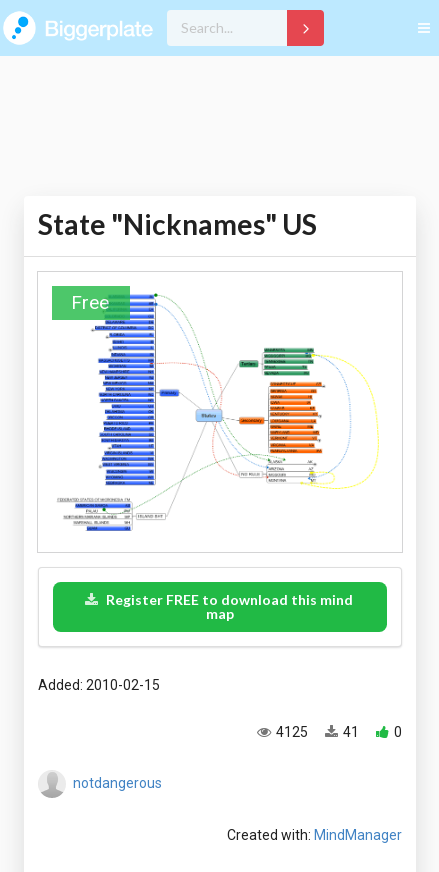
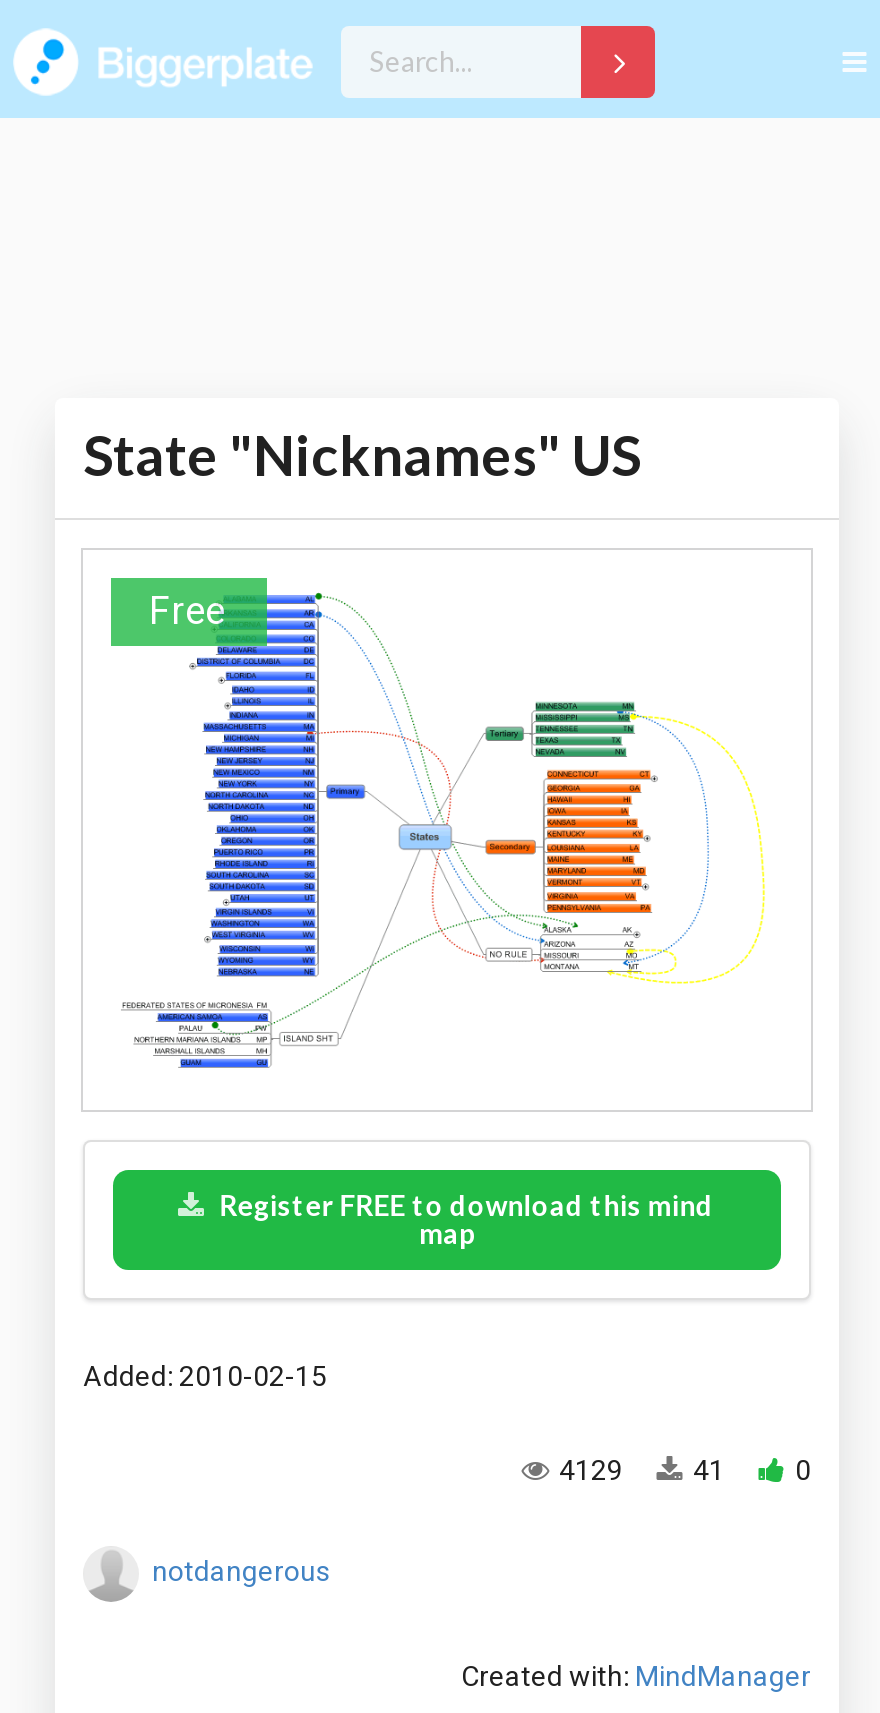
- 4125
+ 4129
